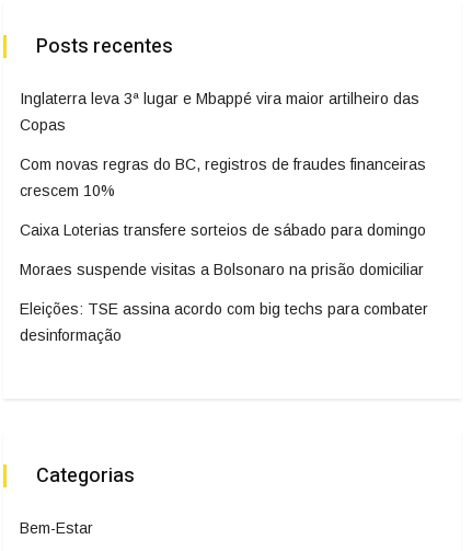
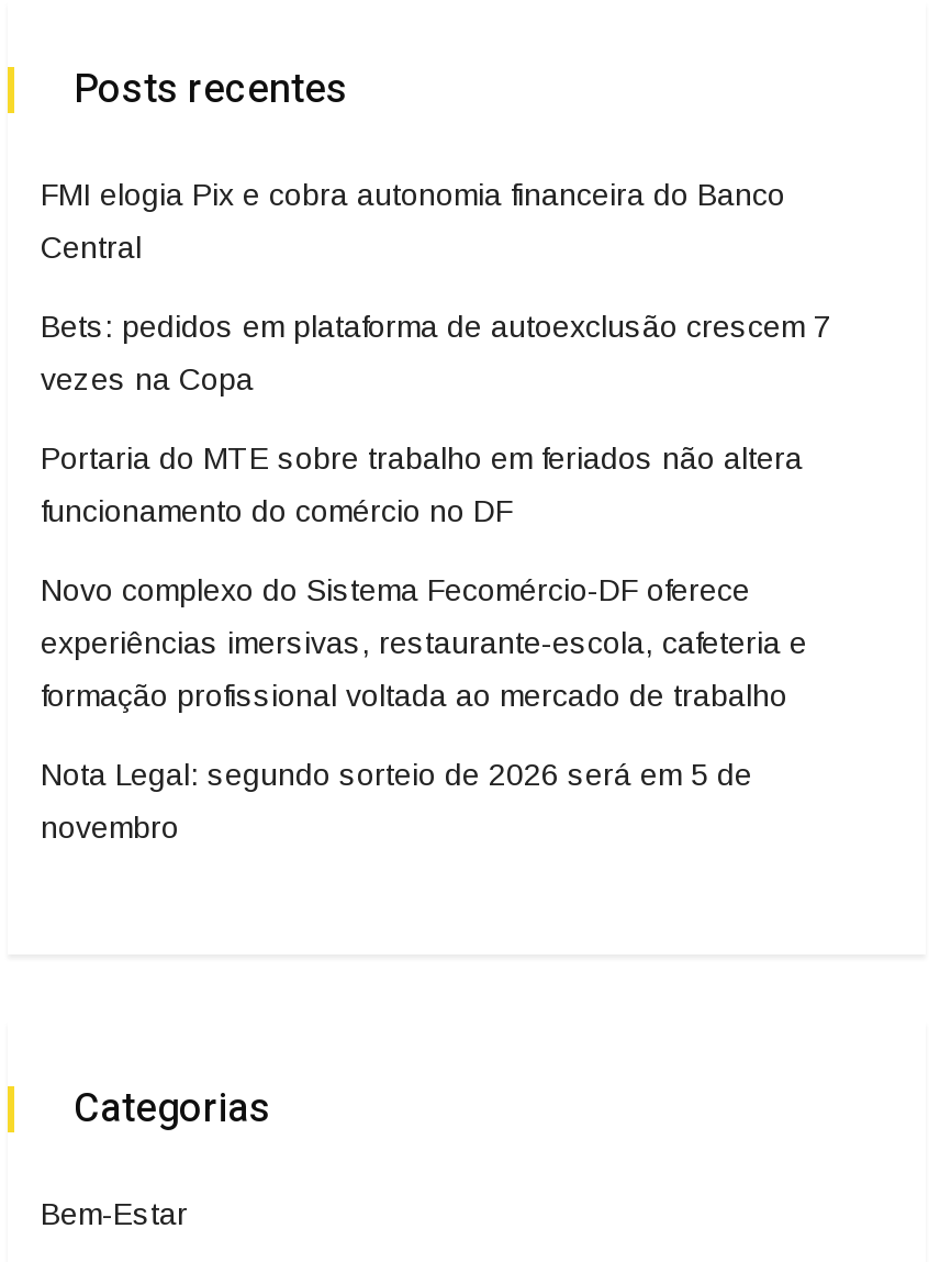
- Inglaterra leva 3ª lugar e Mbappé vira maior artilheiro das
- Copas
- Com novas regras do BC, registros de fraudes financeiras
- crescem 10%
- Caixa Loterias transfere sorteios de sábado para domingo
- Moraes suspende visitas a Bolsonaro na prisão domiciliar
- Eleições: TSE assina acordo com big techs para combater
- desinformação
+ FMI elogia Pix e cobra autonomia financeira do Banco
+ Central
+ Bets: pedidos em plataforma de autoexclusão crescem 7
+ vezes na Copa
+ Portaria do MTE sobre trabalho em feriados não altera
+ funcionamento do comércio no DF
+ Novo complexo do Sistema Fecomércio-DF oferece
+ experiências imersivas, restaurante-escola, cafeteria e
+ formação profissional voltada ao mercado de trabalho
+ Nota Legal: segundo sorteio de 2026 será em 5 de
+ novembro
